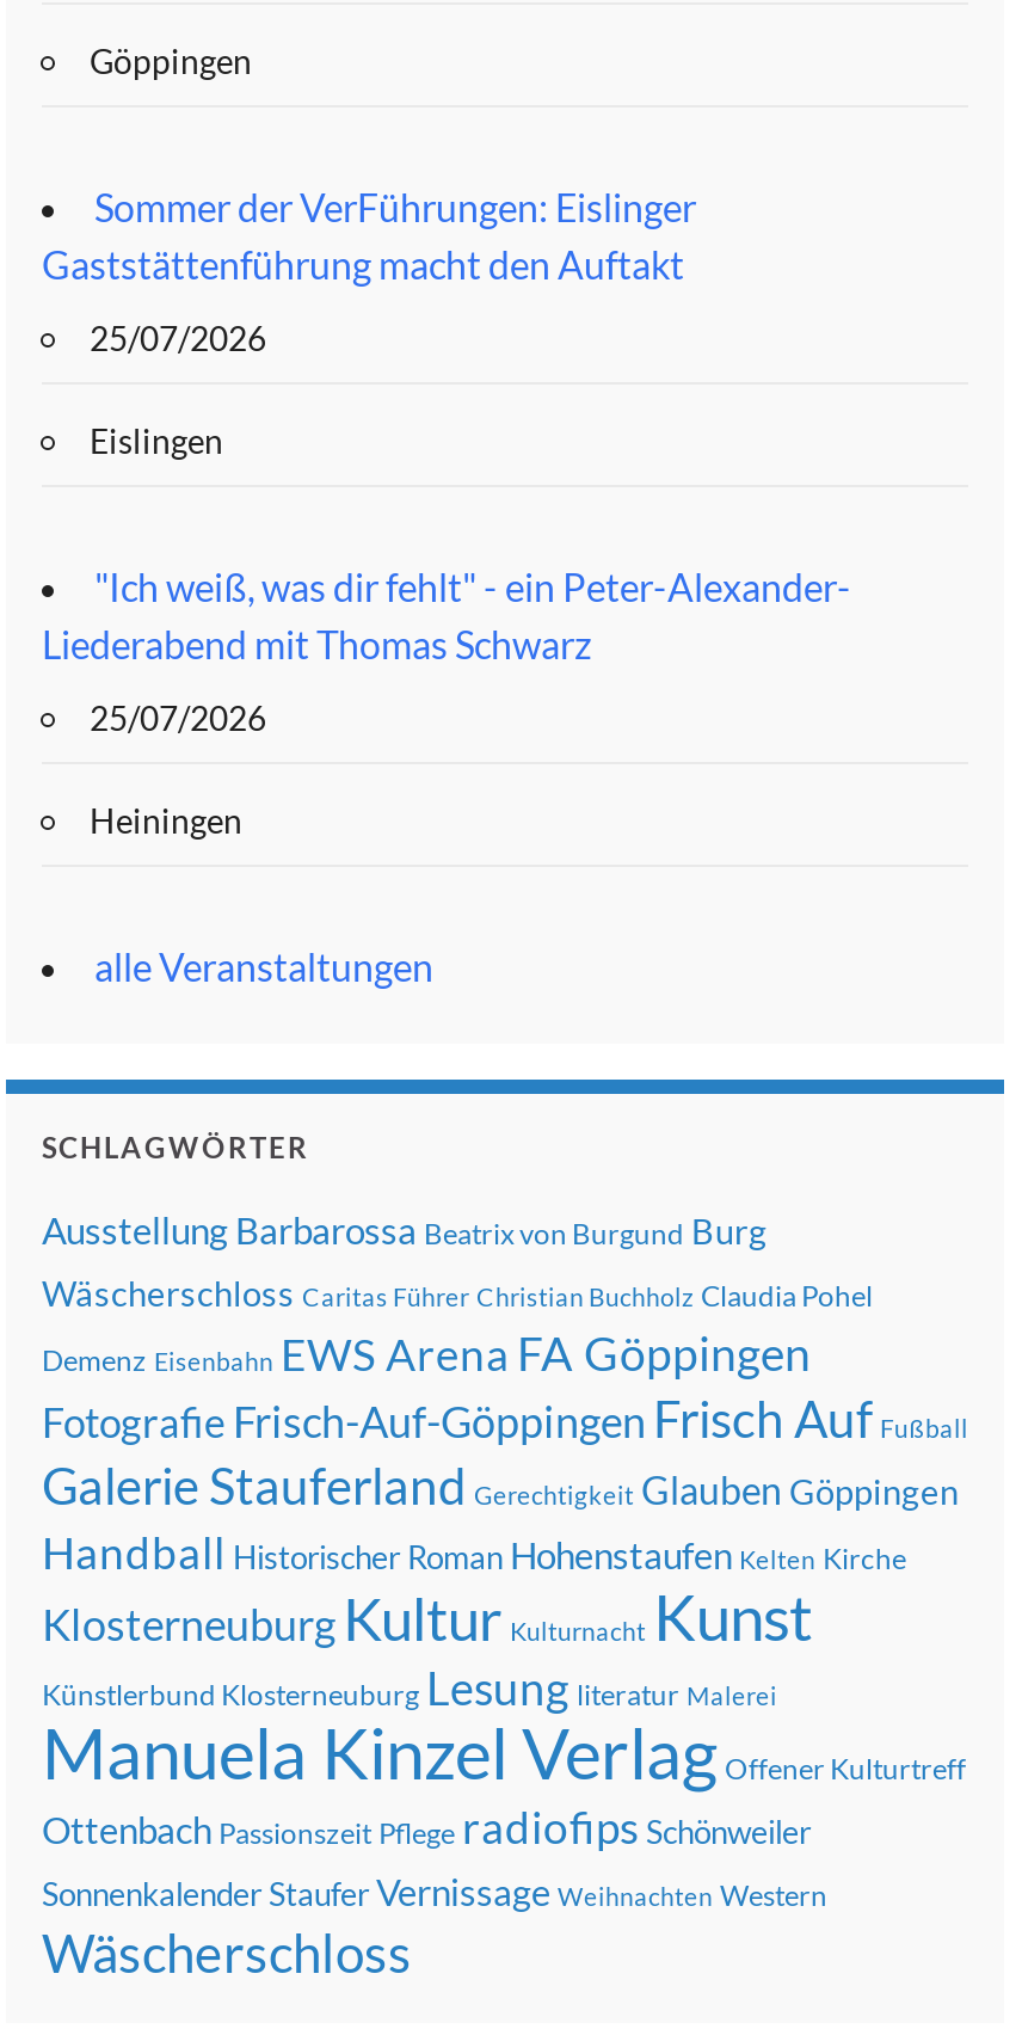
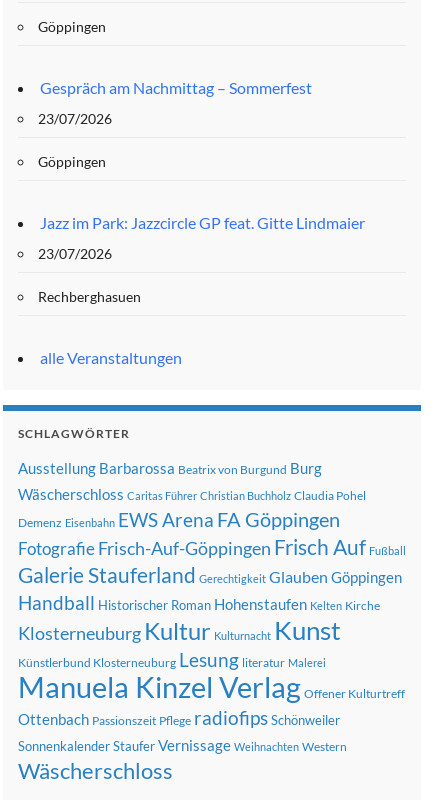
- Sommer der VerFührungen: Eislinger
- Gaststättenführung macht den Auftakt
+ Gespräch am Nachmittag – Sommerfest

- 25/07/2026
+ 23/07/2026

- Eislingen
+ Göppingen

- "Ich weiß, was dir fehlt" - ein Peter-Alexander-
- Liederabend mit Thomas Schwarz
+ Jazz im Park: Jazzcircle GP feat. Gitte Lindmaier

- 25/07/2026
+ 23/07/2026

- Heiningen
+ Rechberghasuen
